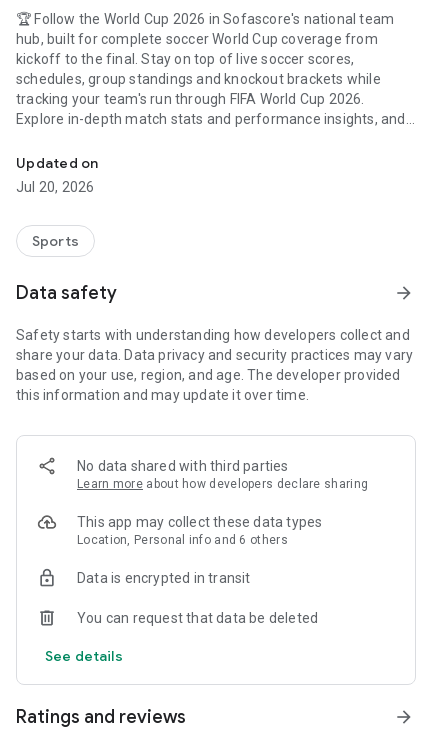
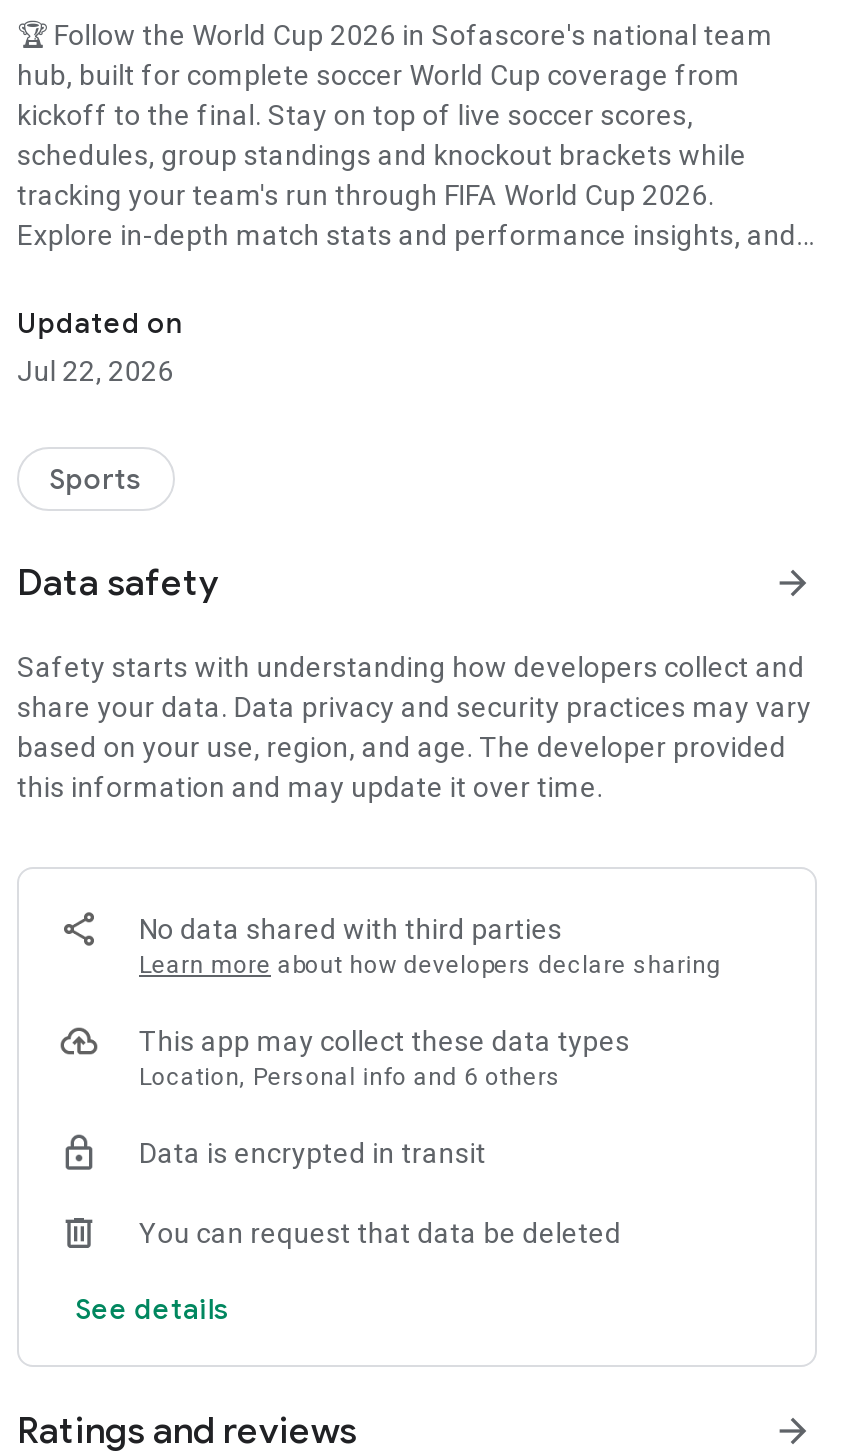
- Jul 20, 2026
+ Jul 22, 2026
